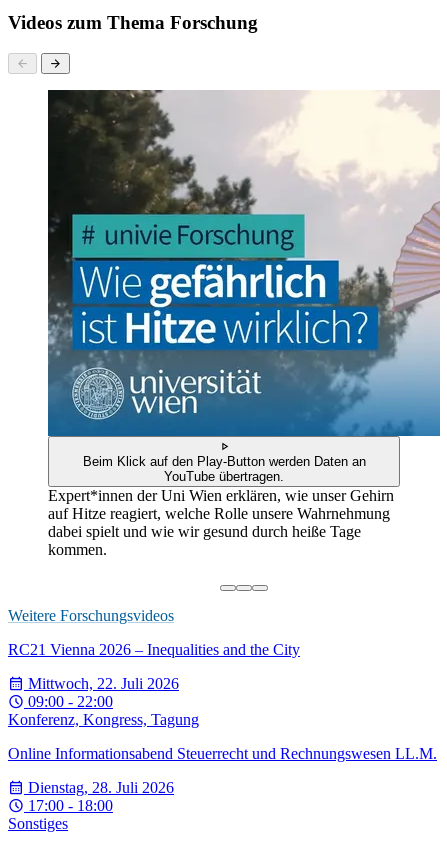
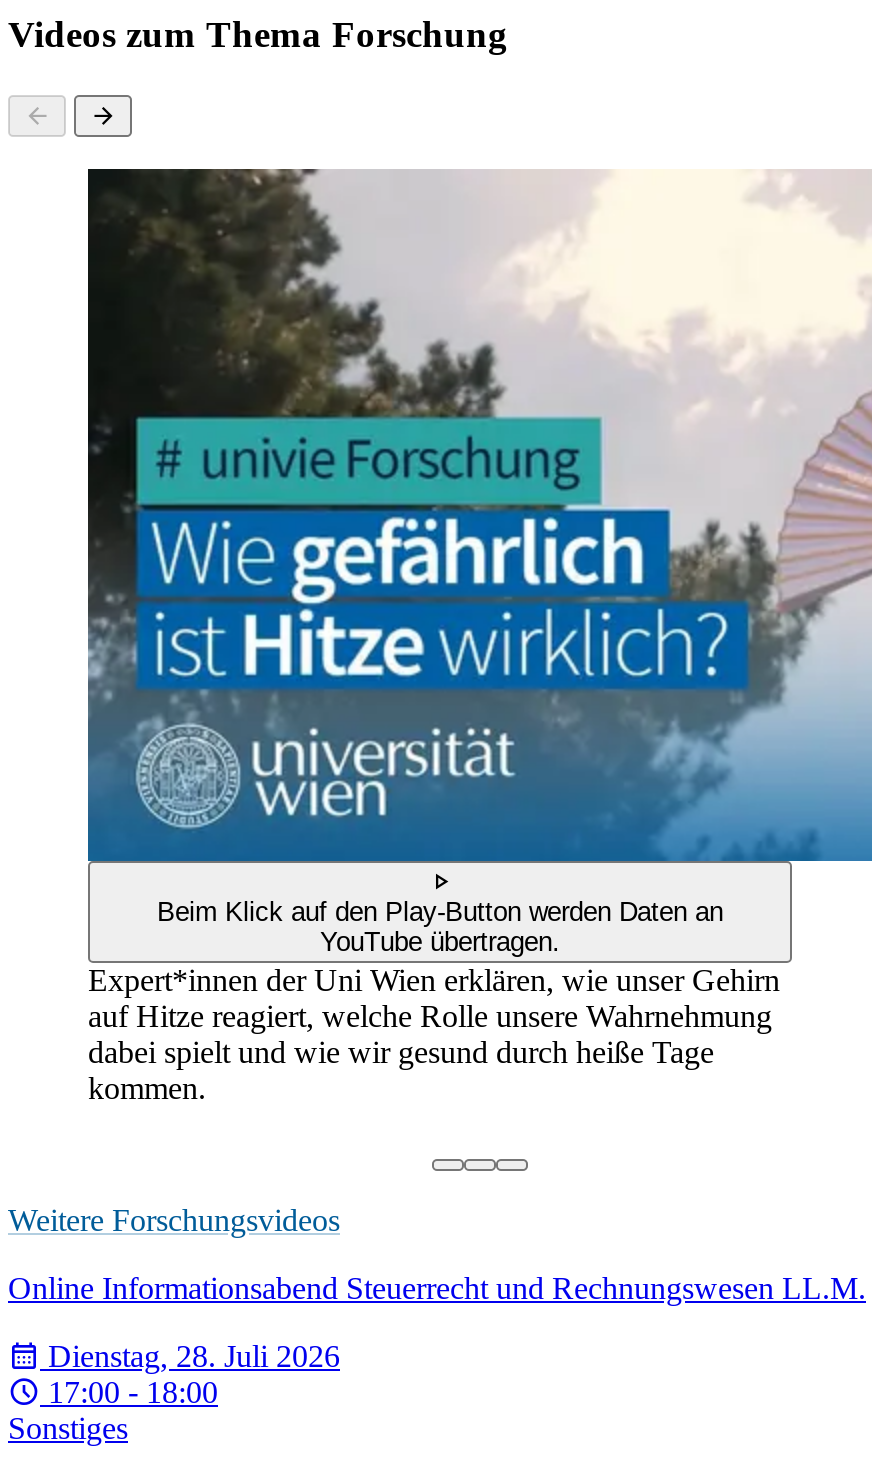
- RC21 Vienna 2026 – Inequalities and the City
- Mittwoch, 22. Juli 2026
- 09:00 - 22:00
- Konferenz, Kongress, Tagung
